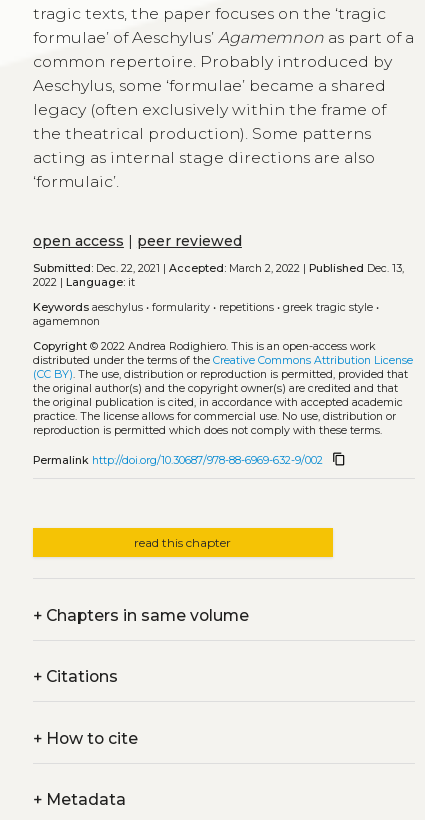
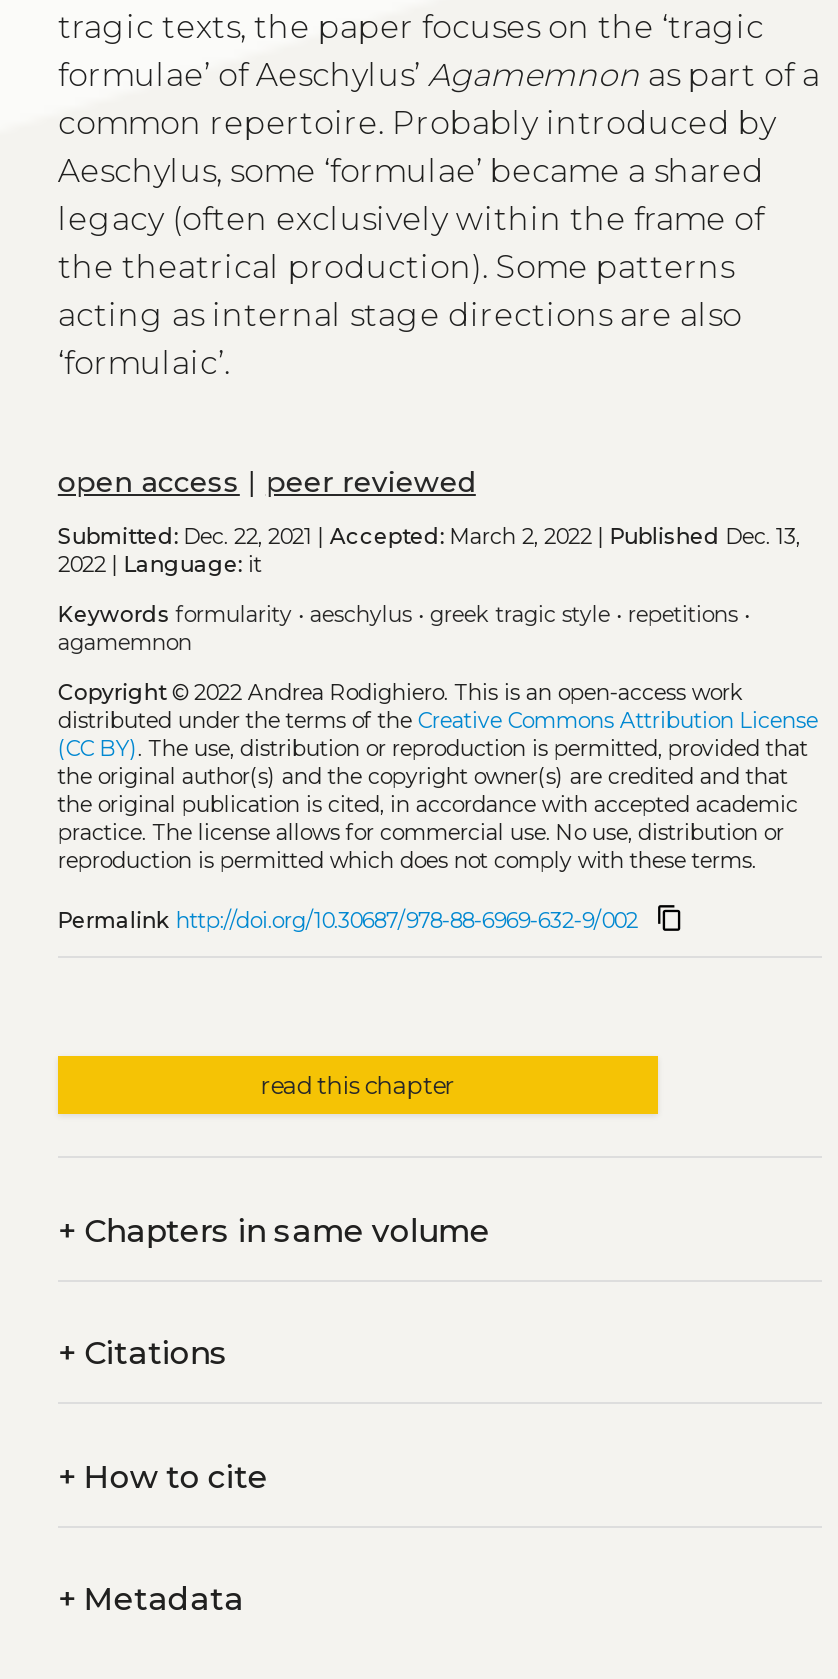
- Keywords aeschylus • formularity • repetitions • greek tragic style •
+ Keywords formularity • aeschylus • greek tragic style • repetitions •
